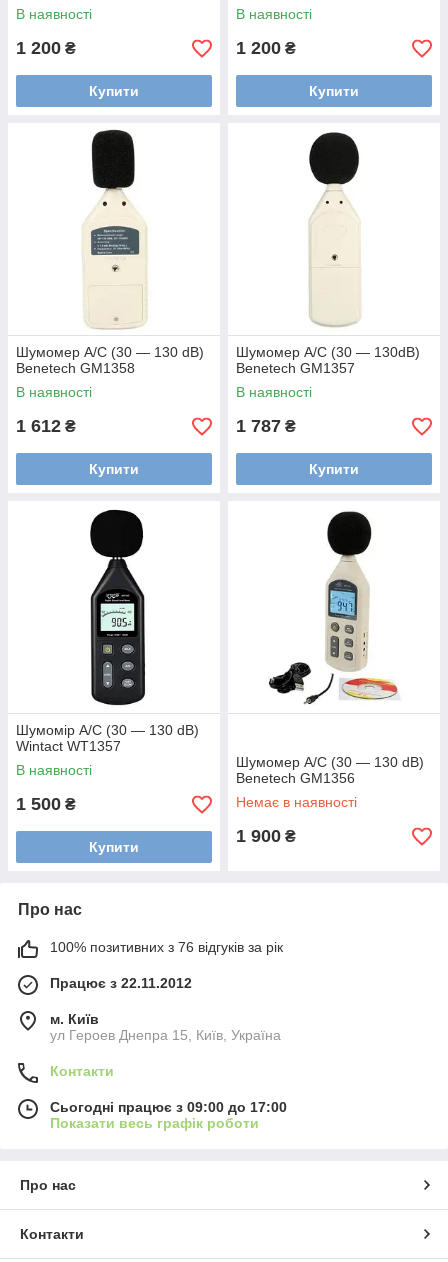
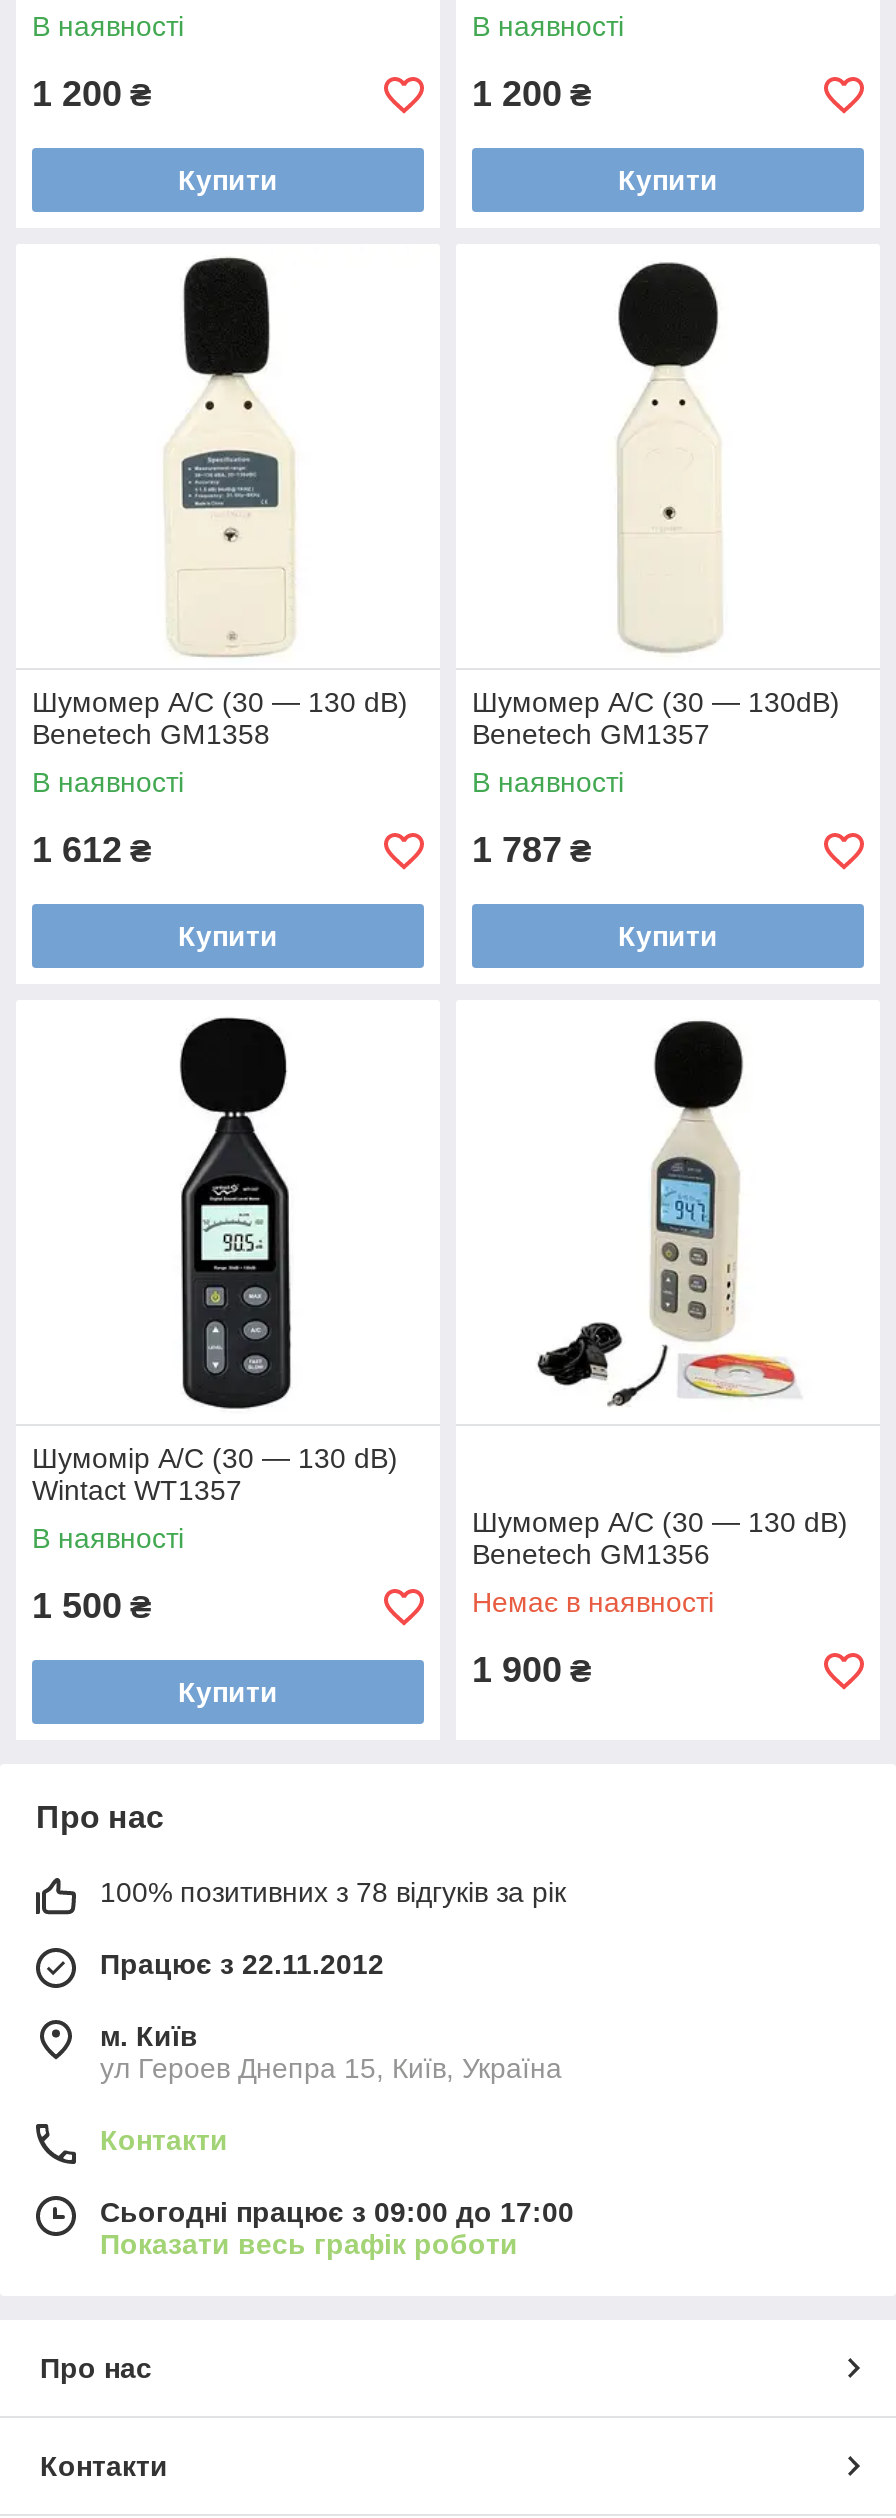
- 100% позитивних з 76 відгуків за рік
+ 100% позитивних з 78 відгуків за рік
